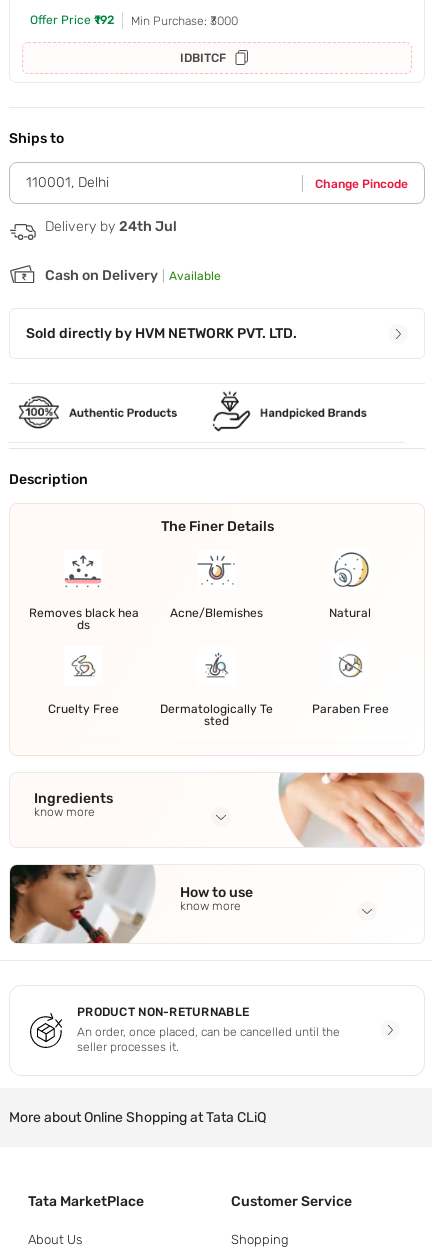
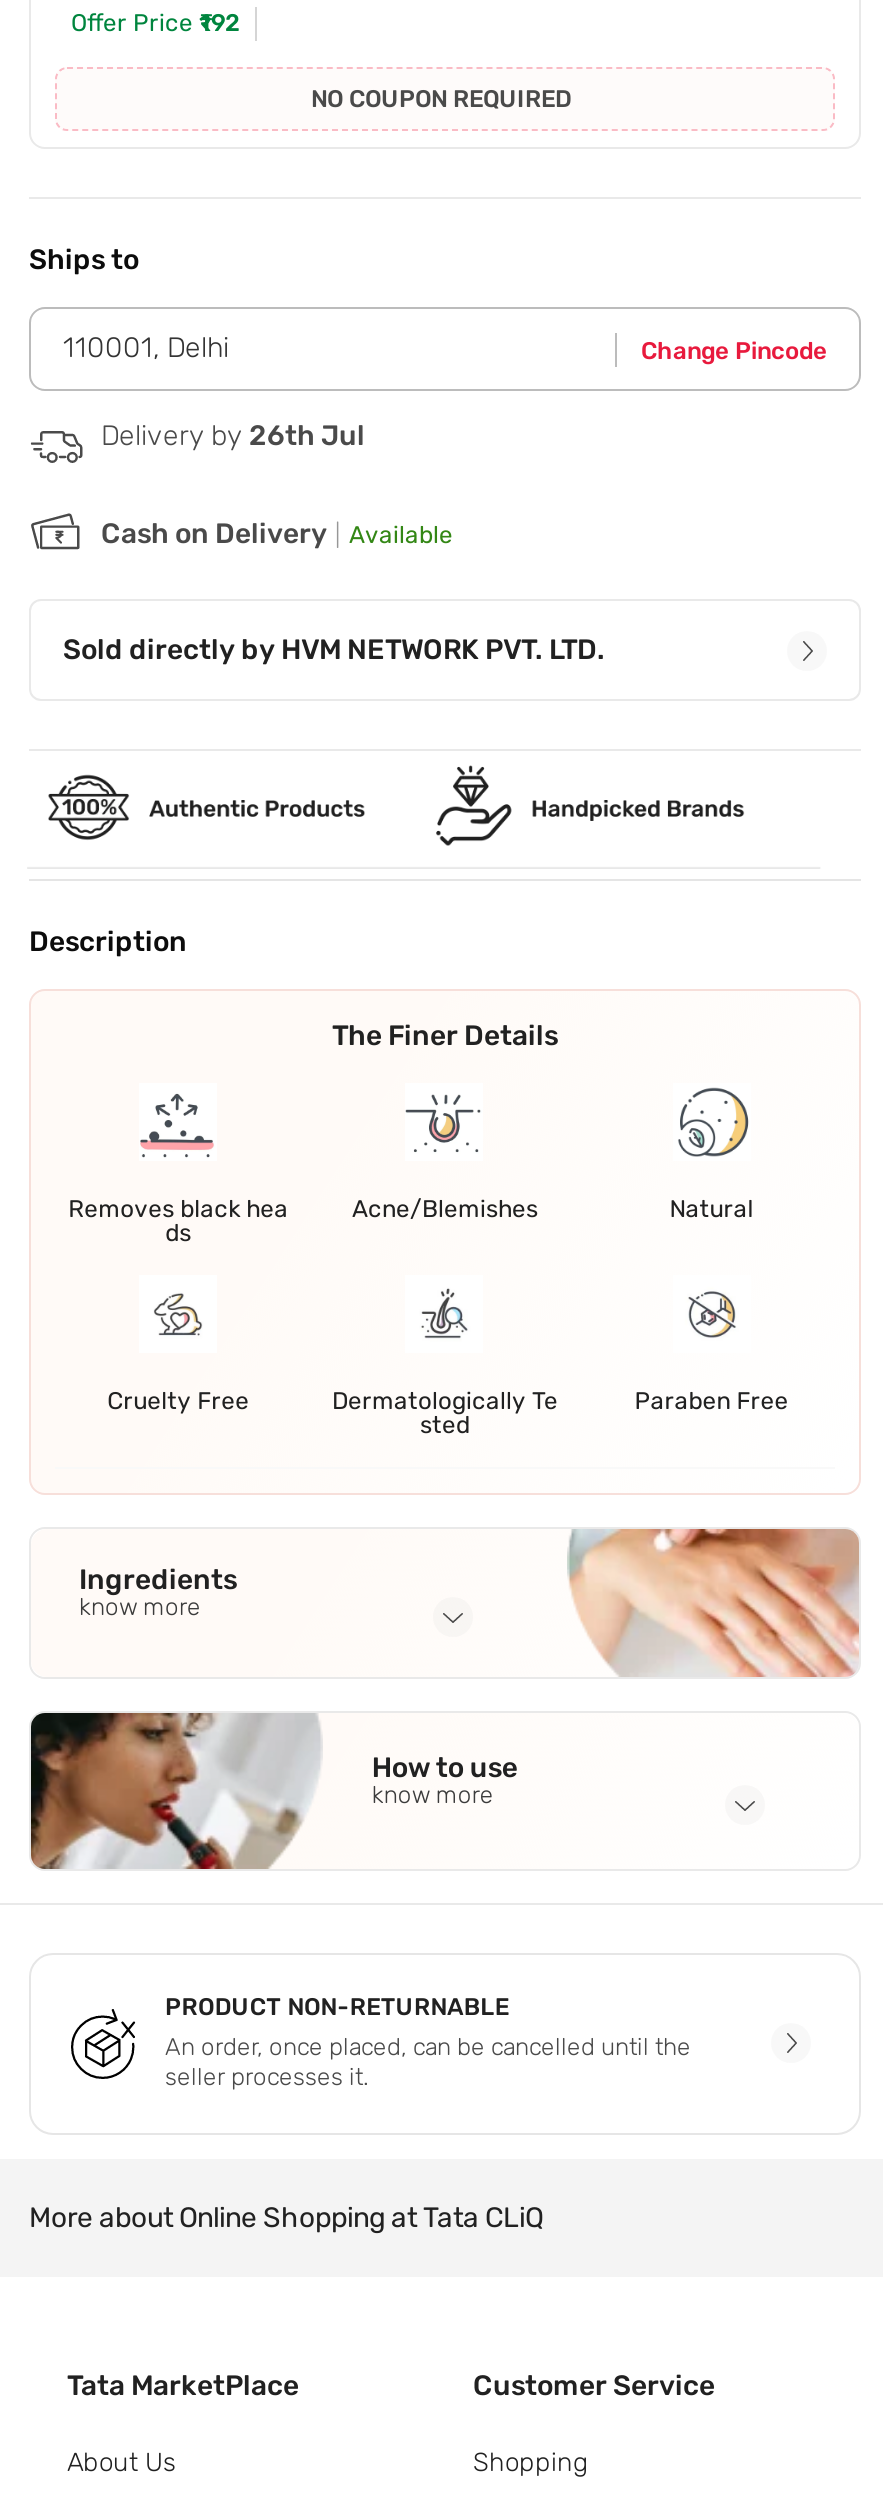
- Min Purchase: ₹3000
- IDBITCF
+ NO COUPON REQUIRED

- Delivery by 24th Jul
+ Delivery by 26th Jul
